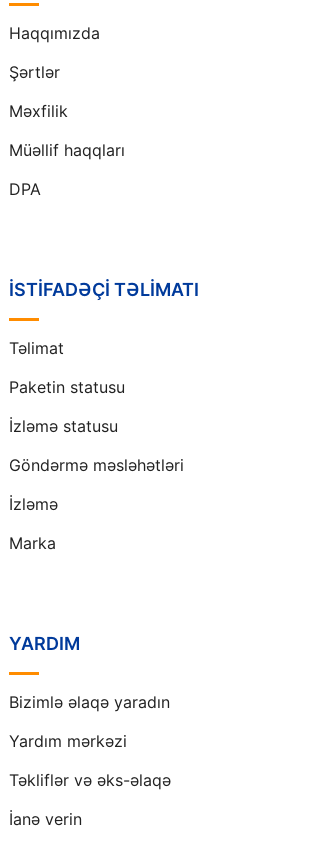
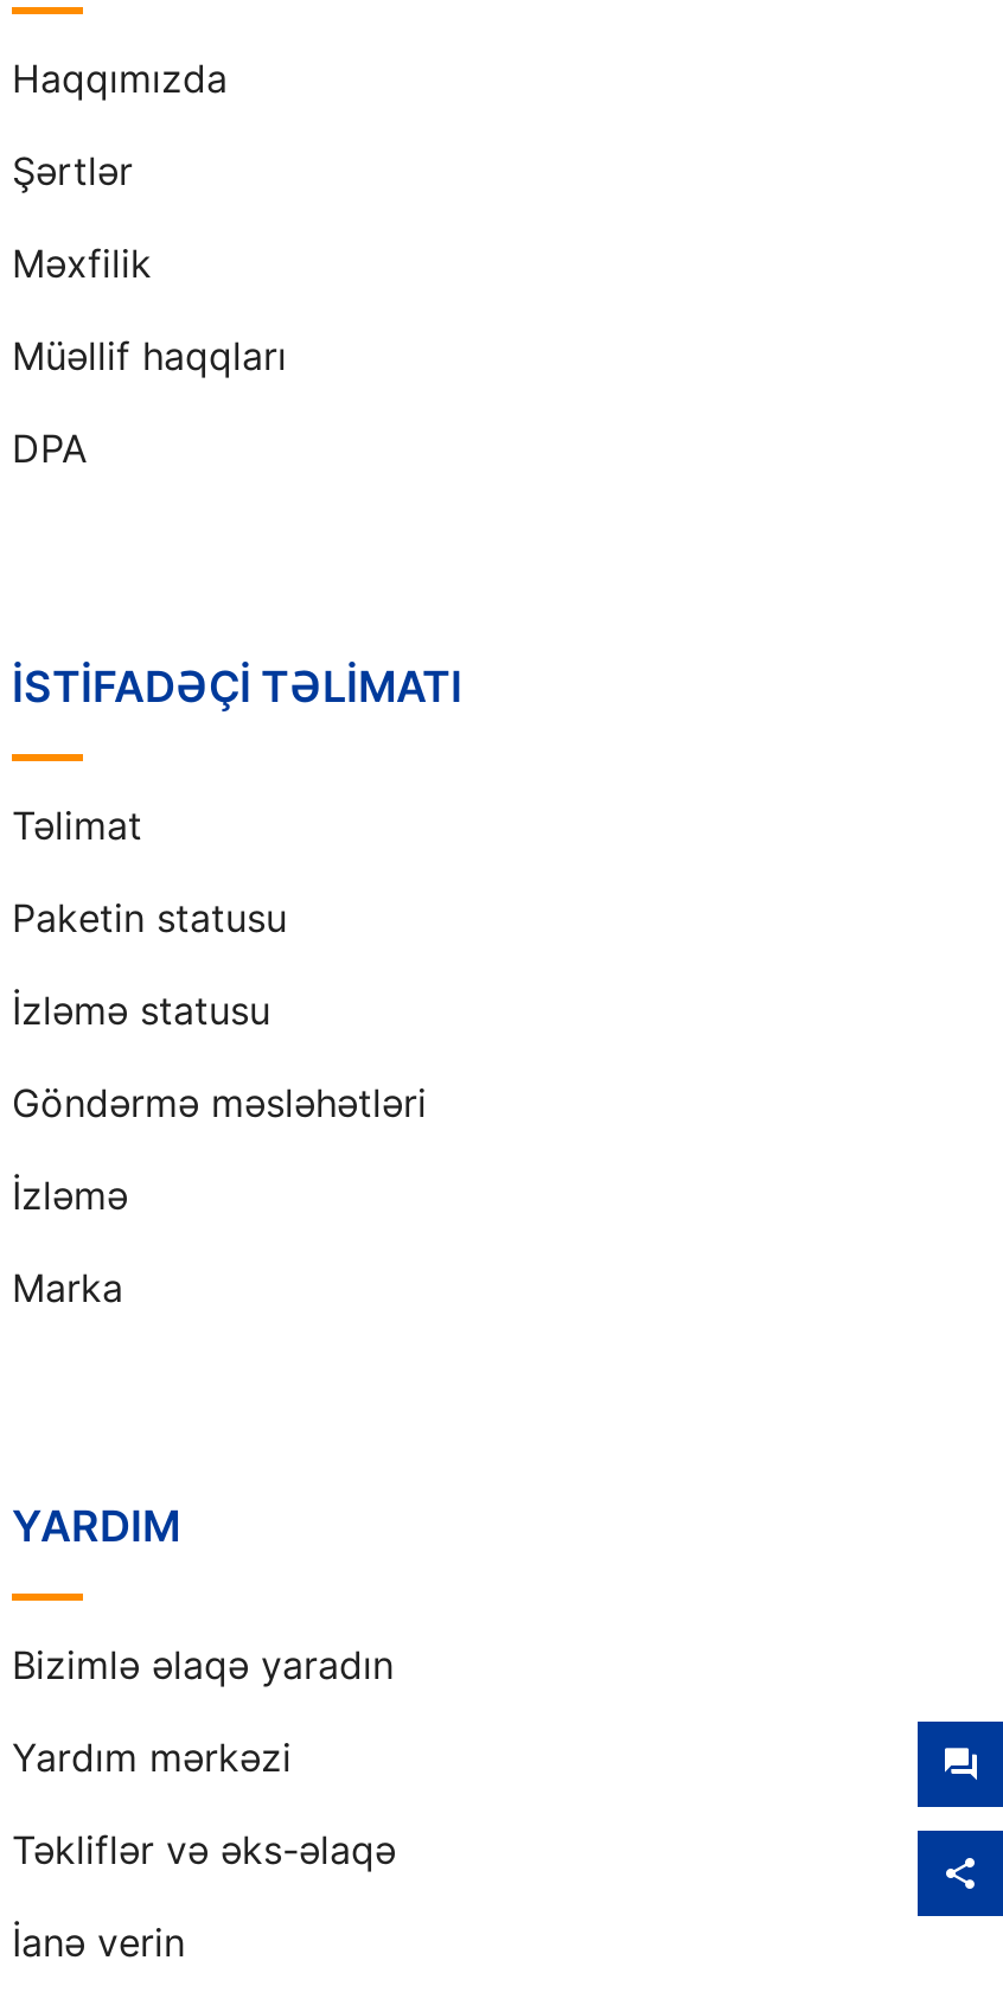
+ [image]

+ [image]
